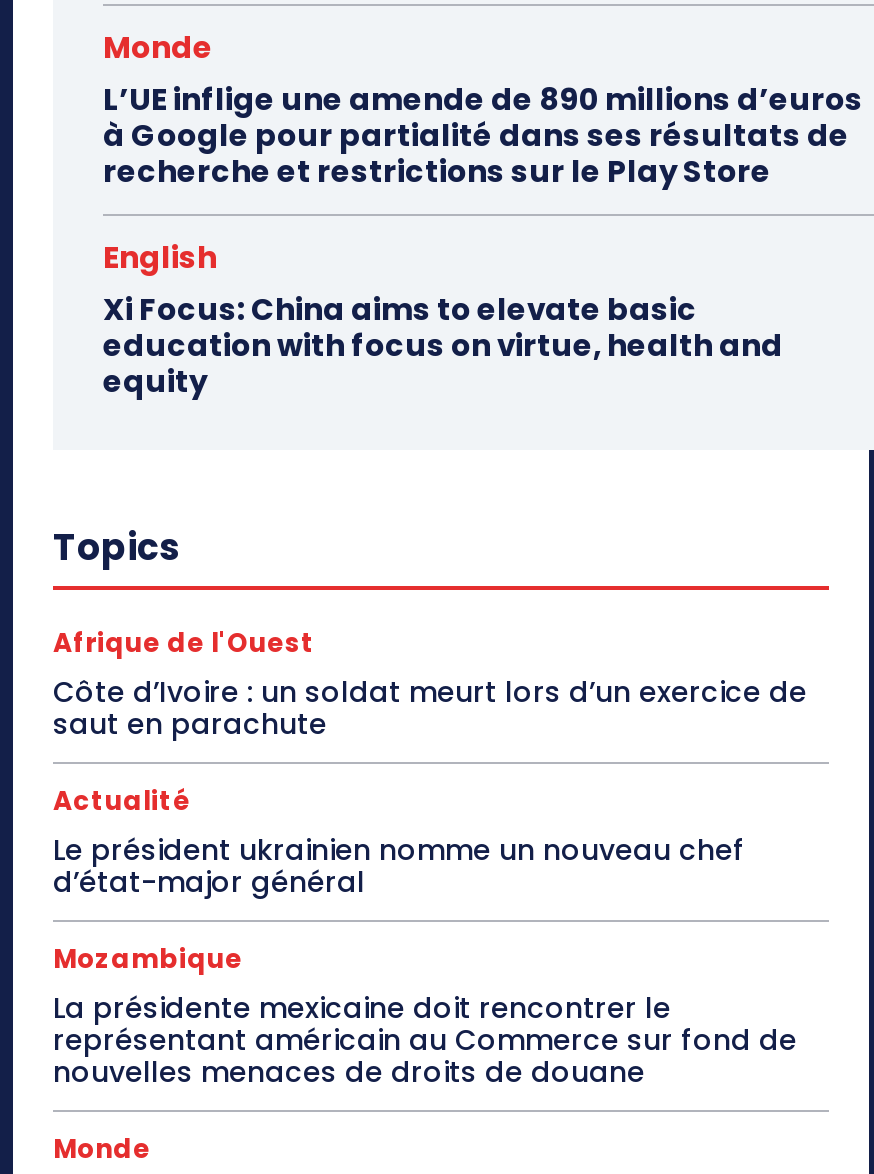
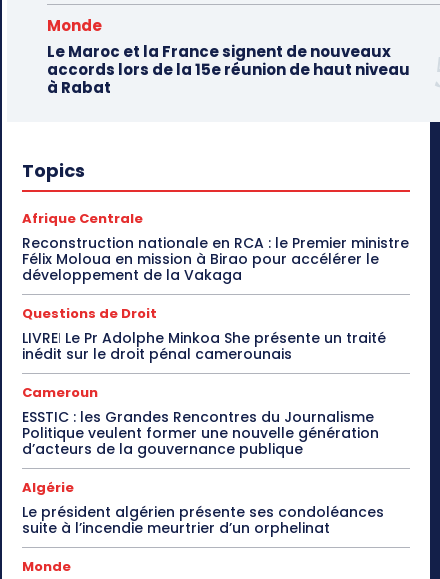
- L’UE inflige une amende de 890 millions d’euros
- à Google pour partialité dans ses résultats de
- recherche et restrictions sur le Play Store
- English
- Xi Focus: China aims to elevate basic
- education with focus on virtue, health and
- equity
+ Le Maroc et la France signent de nouveaux
+ accords lors de la 15e réunion de haut niveau
+ à Rabat

moved up: Topics

- Afrique de l'Ouest
- Côte d’Ivoire : un soldat meurt lors d’un exercice de
- saut en parachute
- Actualité
- Le président ukrainien nomme un nouveau chef
- d’état-major général
- Mozambique
- La présidente mexicaine doit rencontrer le
- représentant américain au Commerce sur fond de
- nouvelles menaces de droits de douane
+ Afrique Centrale
+ Reconstruction nationale en RCA : le Premier ministre
+ Félix Moloua en mission à Birao pour accélérer le
+ développement de la Vakaga
+ Questions de Droit
+ LIVREǀ Le Pr Adolphe Minkoa She présente un traité
+ inédit sur le droit pénal camerounais
+ Cameroun
+ ESSTIC : les Grandes Rencontres du Journalisme
+ Politique veulent former une nouvelle génération
+ d’acteurs de la gouvernance publique
+ Algérie
+ Le président algérien présente ses condoléances
+ suite à l’incendie meurtrier d’un orphelinat
